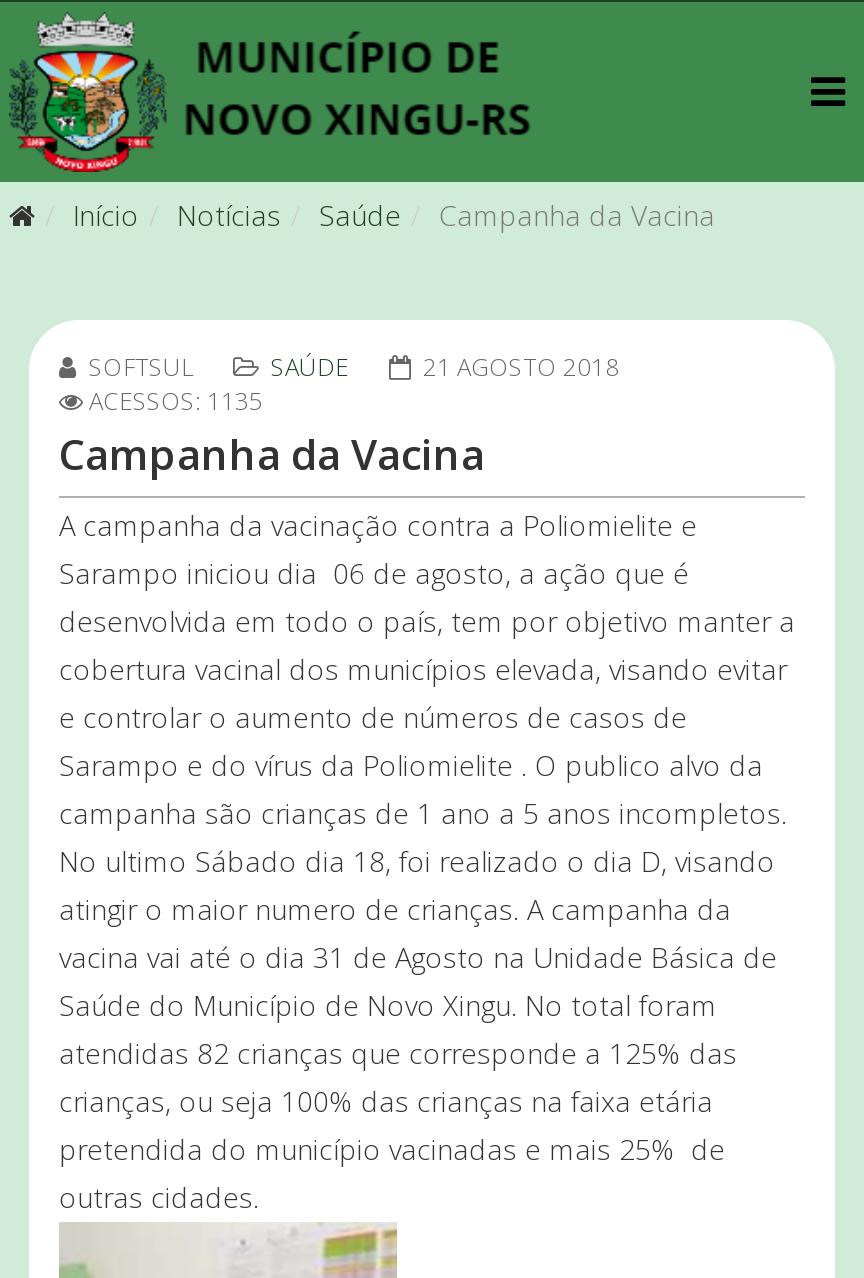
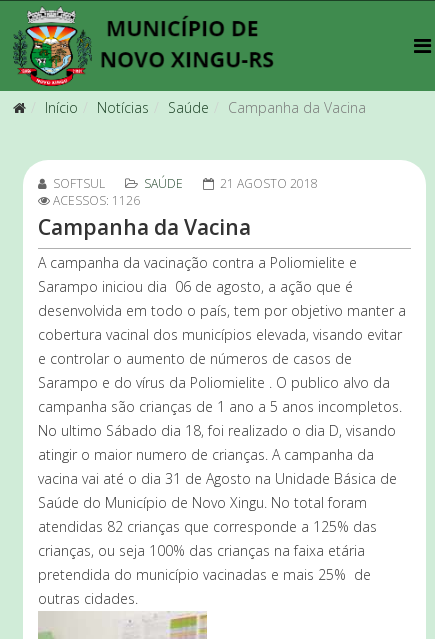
- ACESSOS: 1135
+ ACESSOS: 1126
